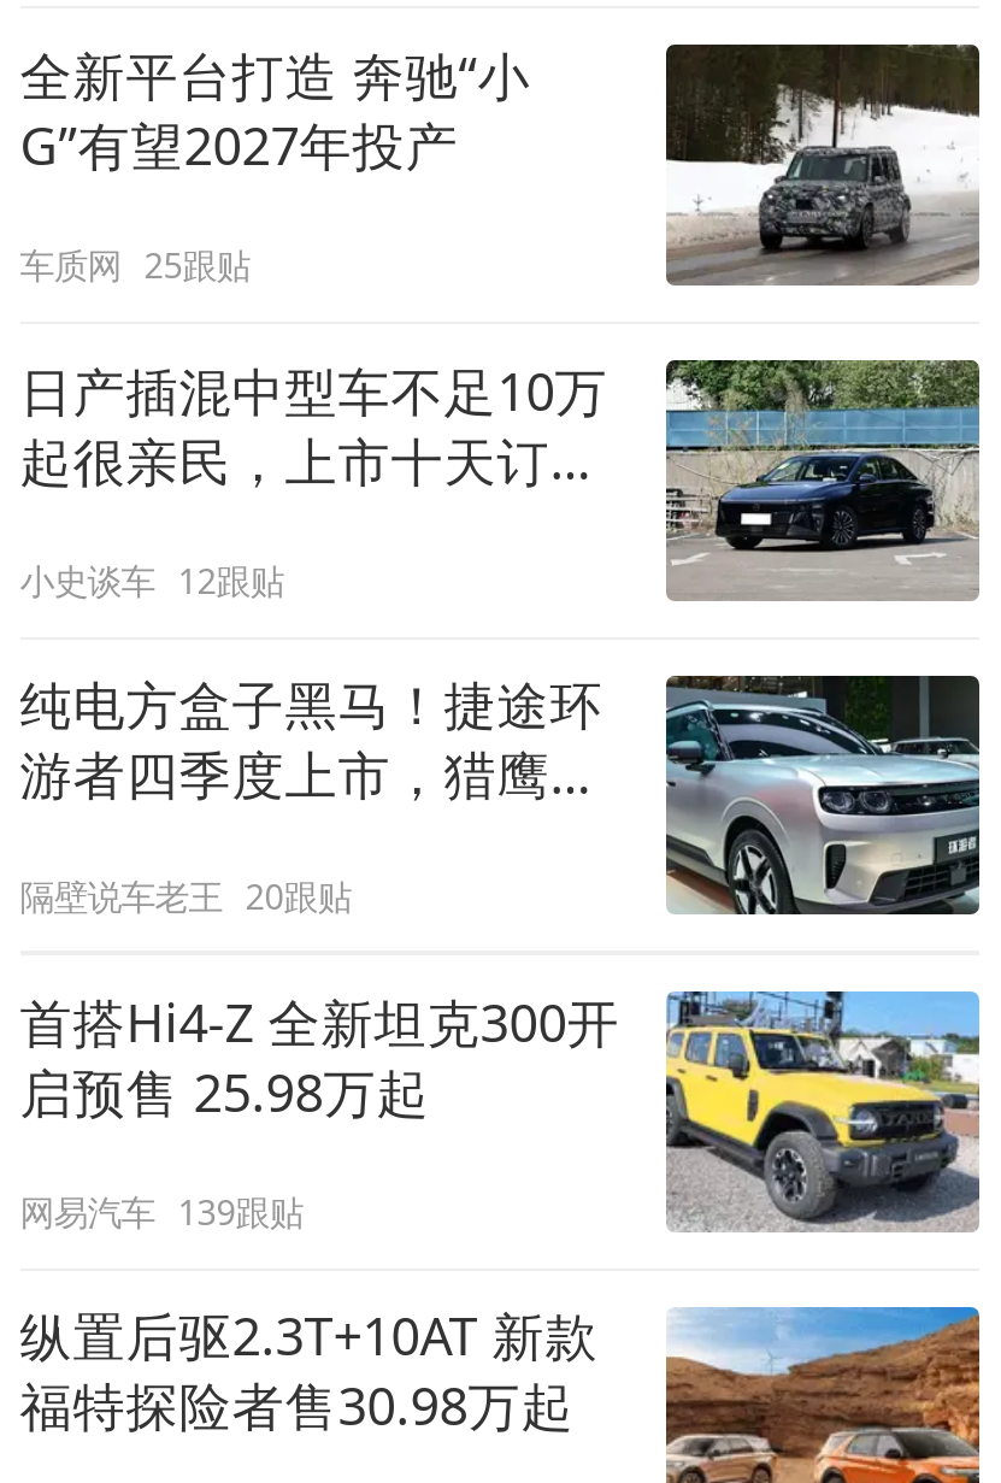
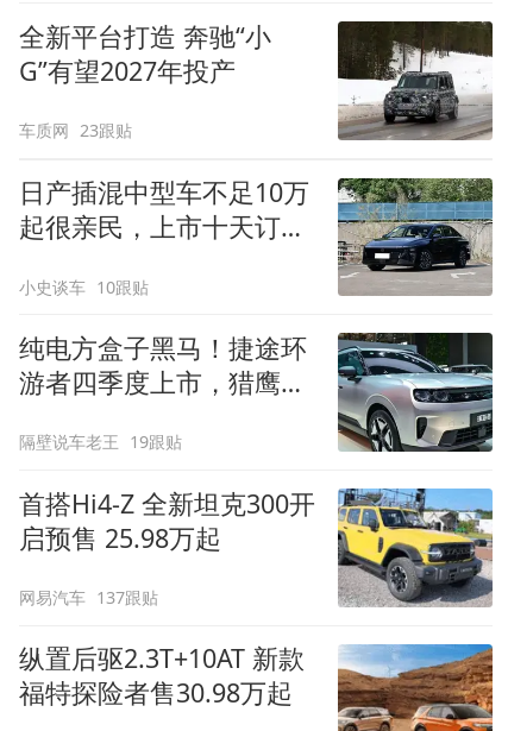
- 车质网 25跟贴
+ 车质网 23跟贴

- 小史谈车 12跟贴
+ 小史谈车 10跟贴

- 隔壁说车老王 20跟贴
+ 隔壁说车老王 19跟贴

- 网易汽车 139跟贴
+ 网易汽车 137跟贴
